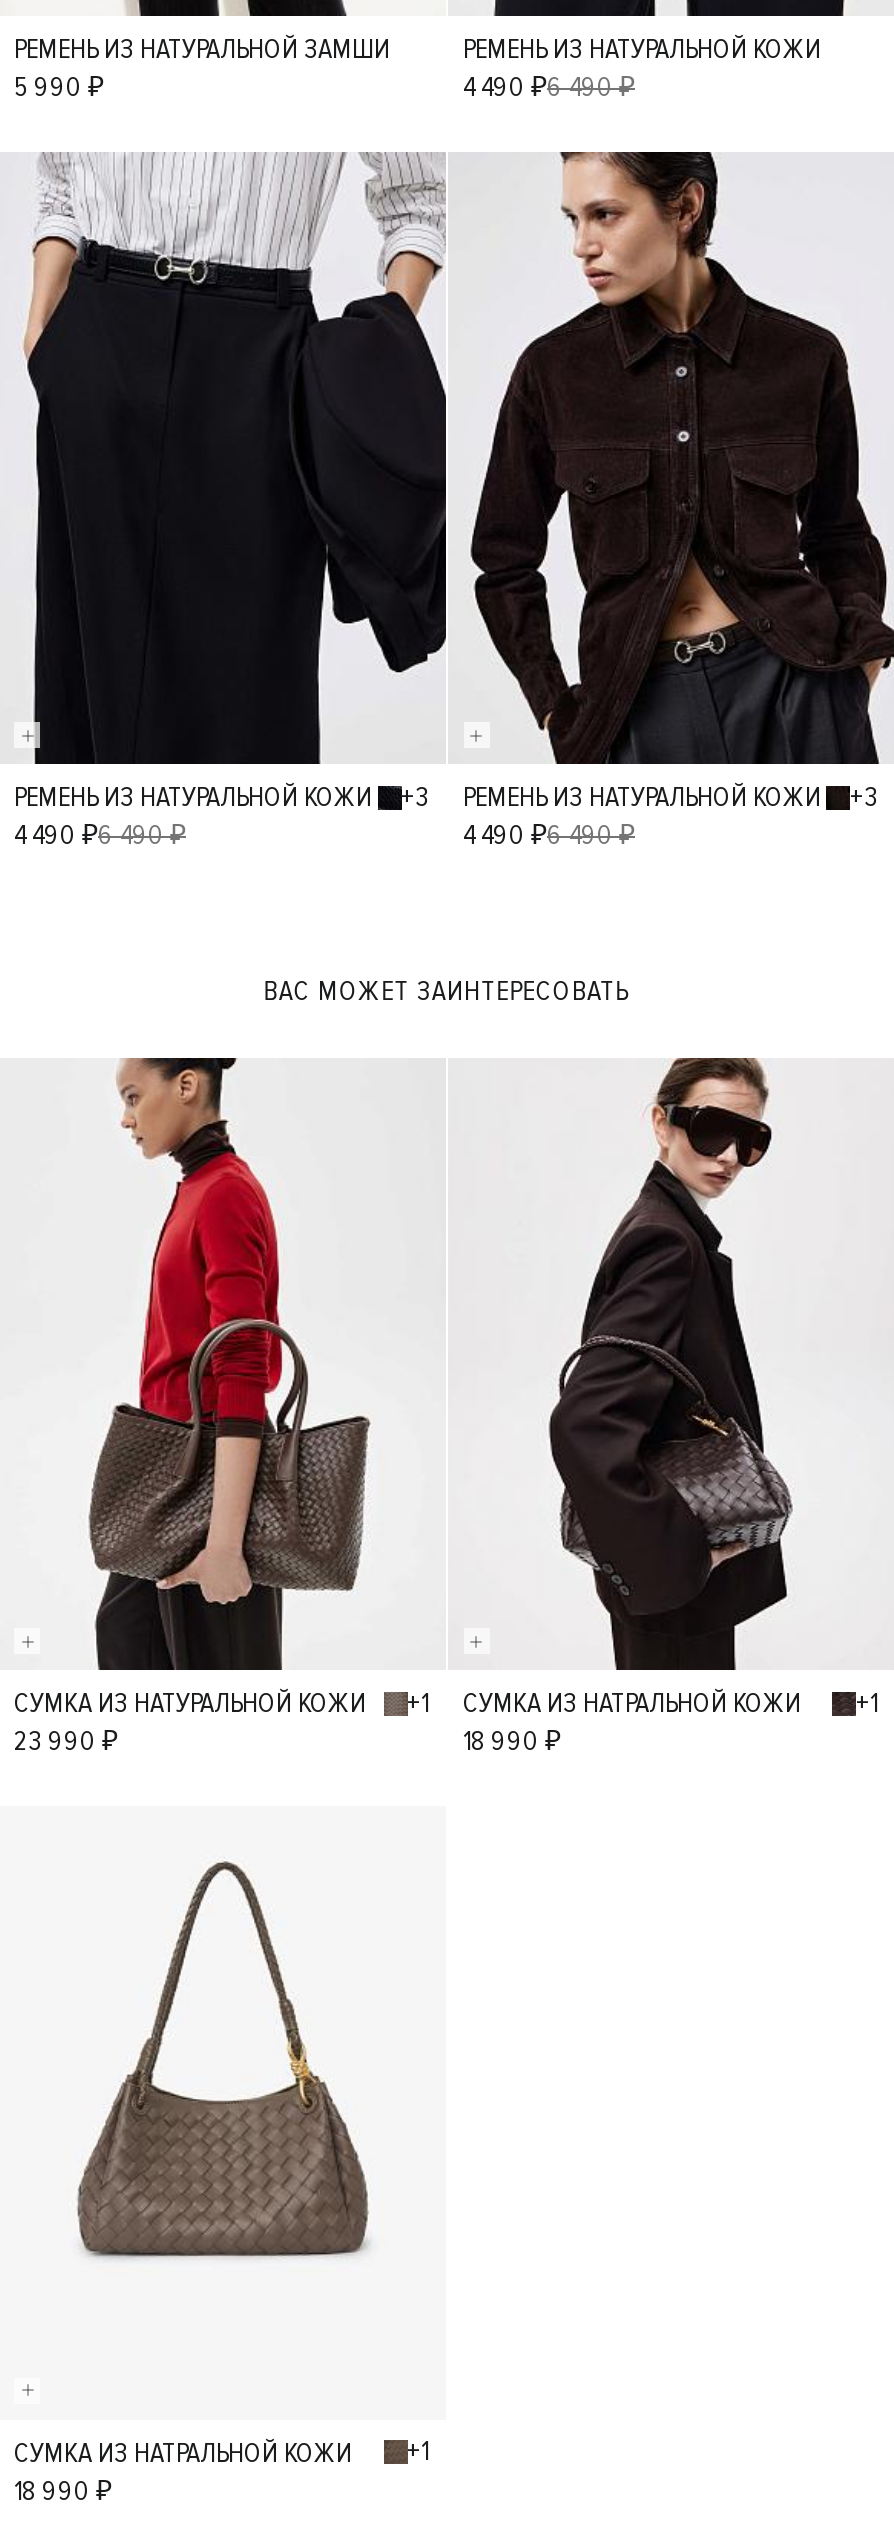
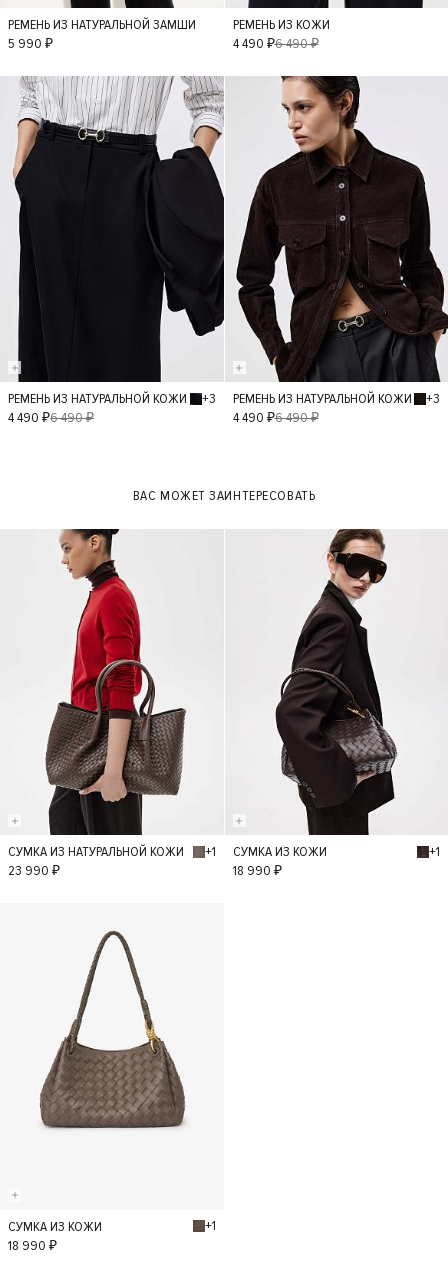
- РЕМЕНЬ ИЗ НАТУРАЛЬНОЙ КОЖИ
+ РЕМЕНЬ ИЗ КОЖИ

- СУМКА ИЗ НАТРАЛЬНОЙ КОЖИ
+ СУМКА ИЗ КОЖИ

- СУМКА ИЗ НАТРАЛЬНОЙ КОЖИ
+ СУМКА ИЗ КОЖИ
